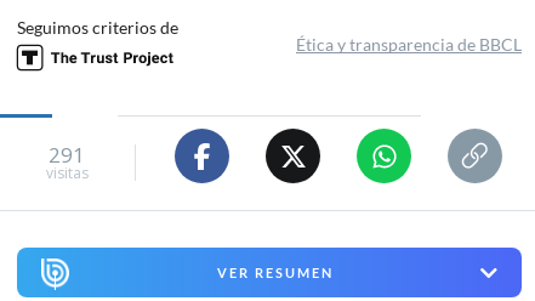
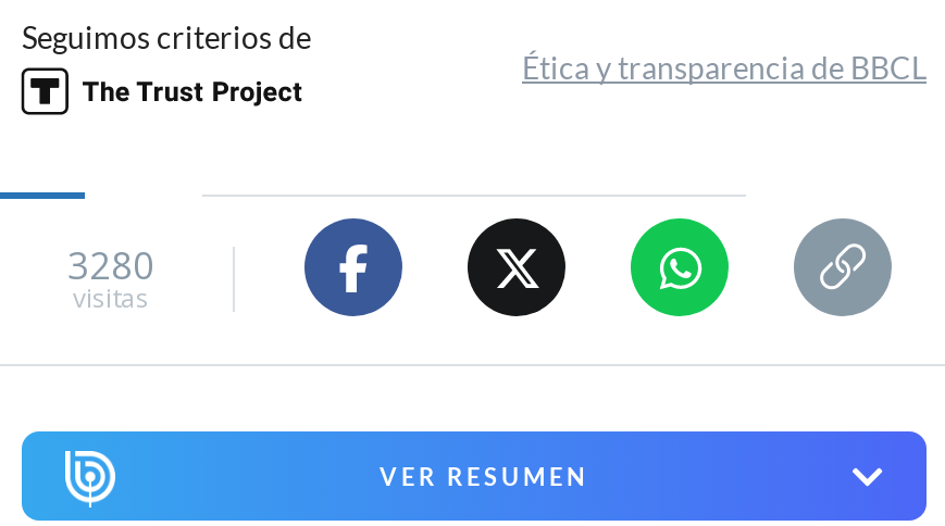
- 291
+ 3280
